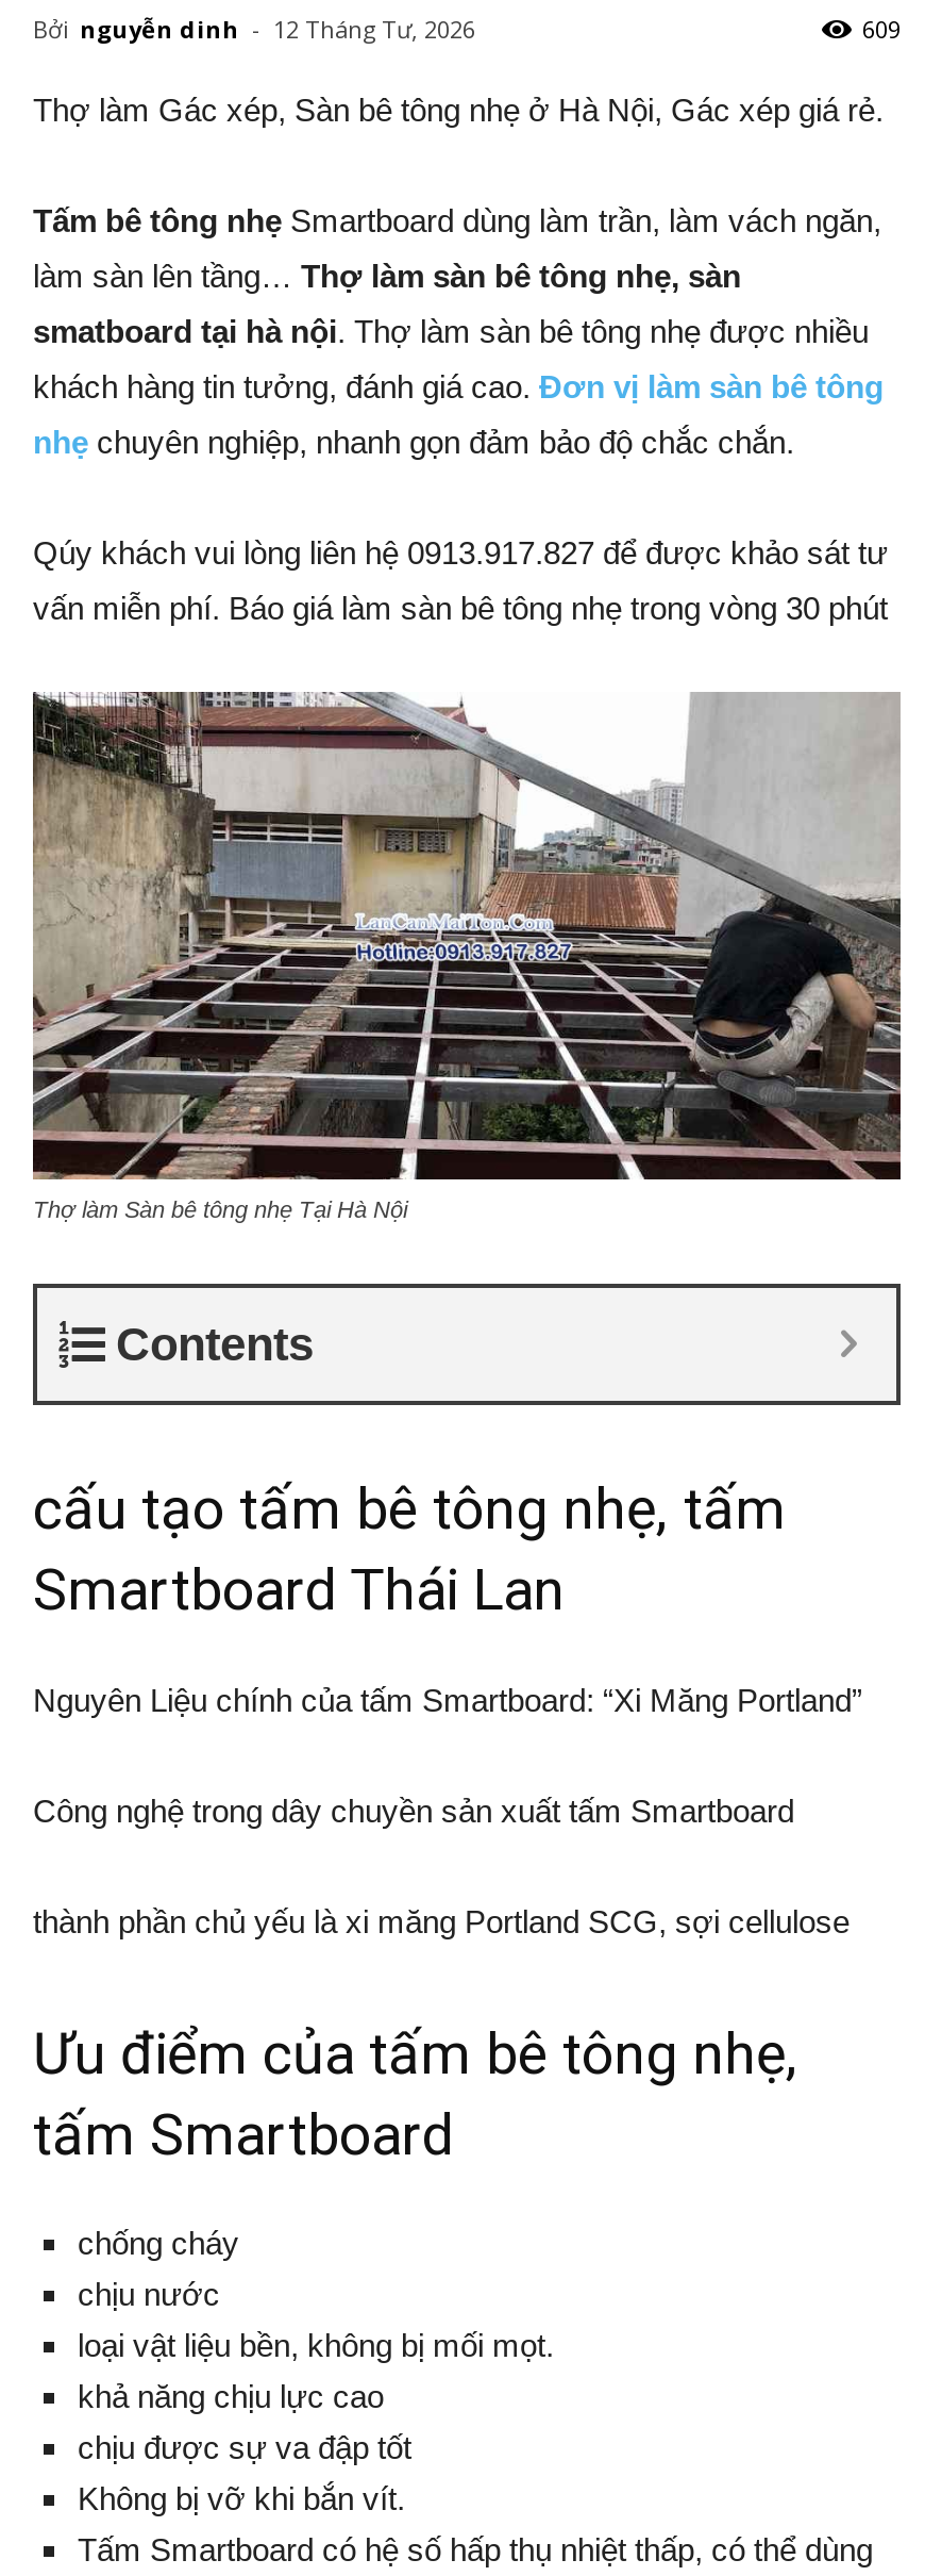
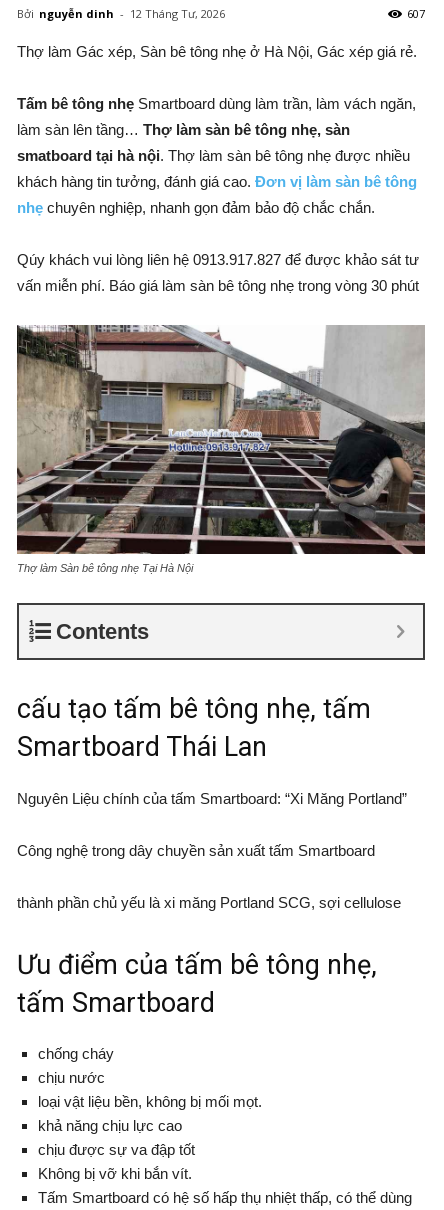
- 609
+ 607
